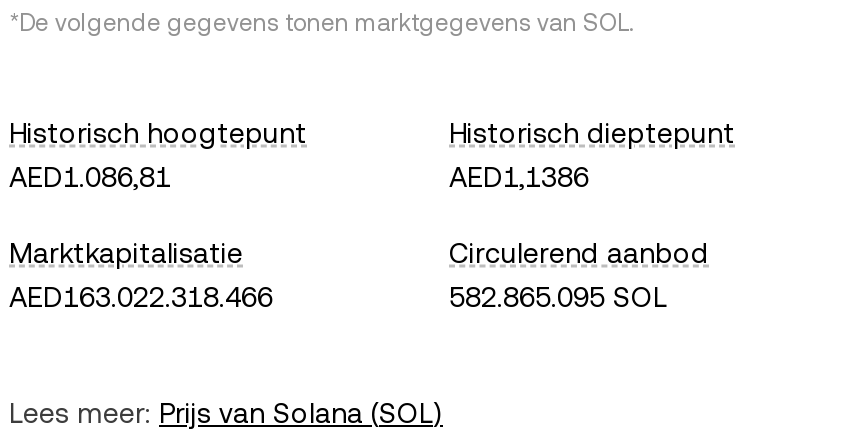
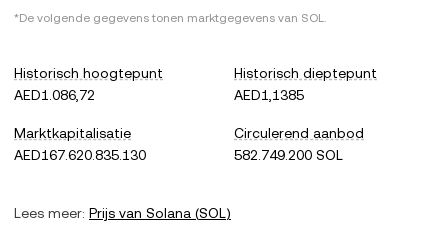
- AED1.086,81
+ AED1.086,72

- AED1,1386
+ AED1,1385

- AED163.022.318.466
+ AED167.620.835.130

- 582.865.095 SOL
+ 582.749.200 SOL
